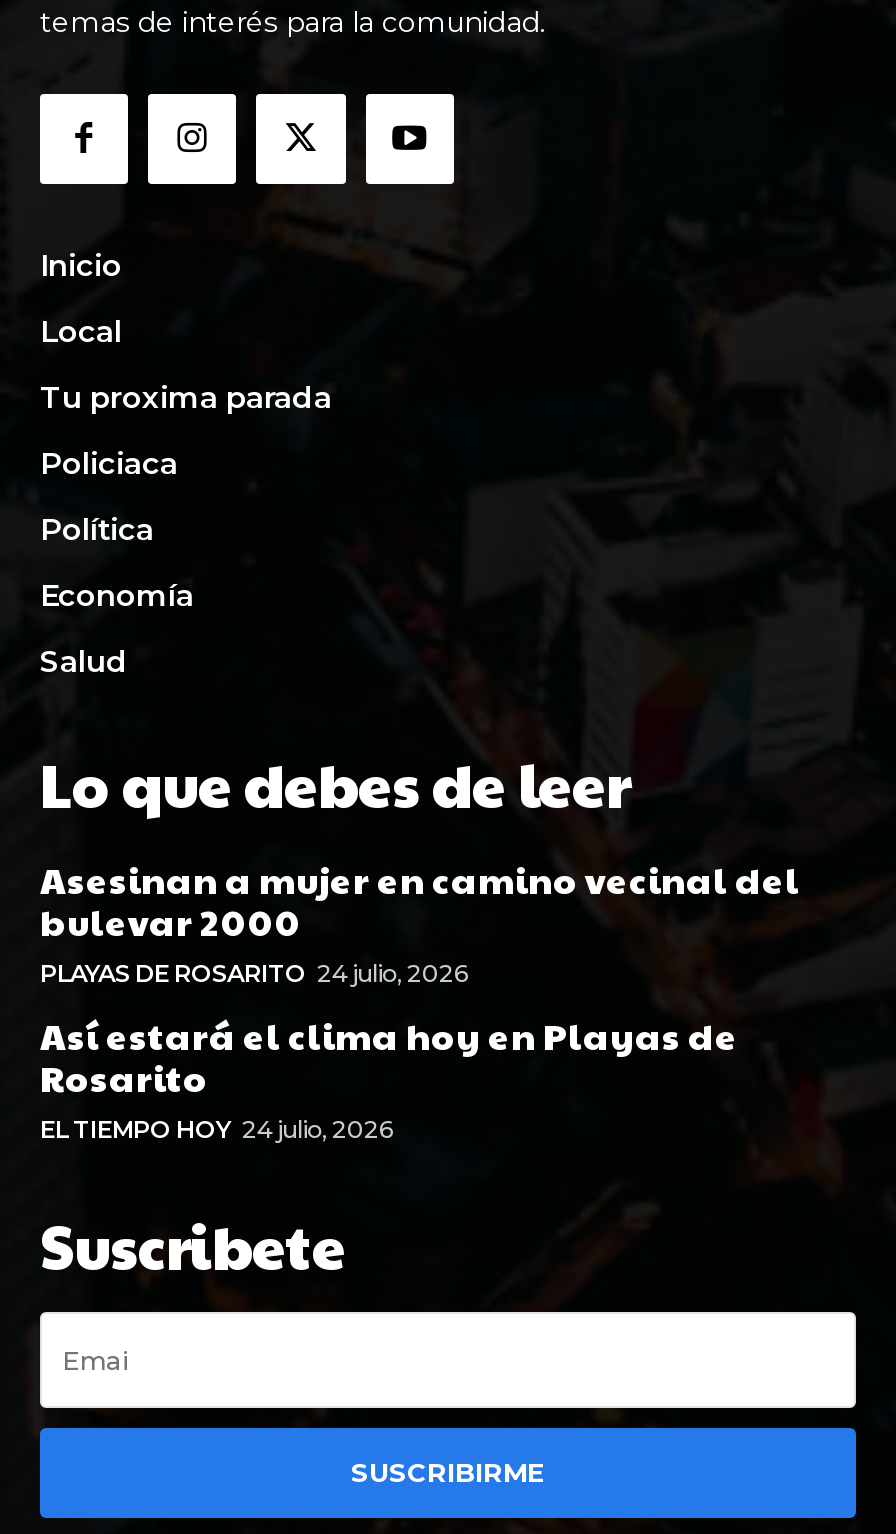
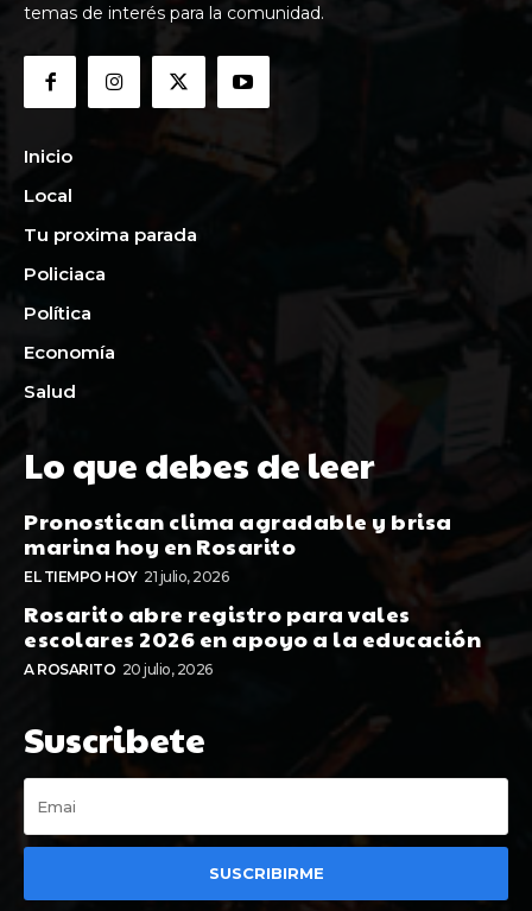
- Asesinan a mujer en camino vecinal del
- bulevar 2000
- PLAYAS DE ROSARITO 24 julio, 2026
- Así estará el clima hoy en Playas de
- Rosarito
- EL TIEMPO HOY 24 julio, 2026
+ Pronostican clima agradable y brisa
+ marina hoy en Rosarito
+ EL TIEMPO HOY 21 julio, 2026
+ Rosarito abre registro para vales
+ escolares 2026 en apoyo a la educación
+ A ROSARITO 20 julio, 2026
